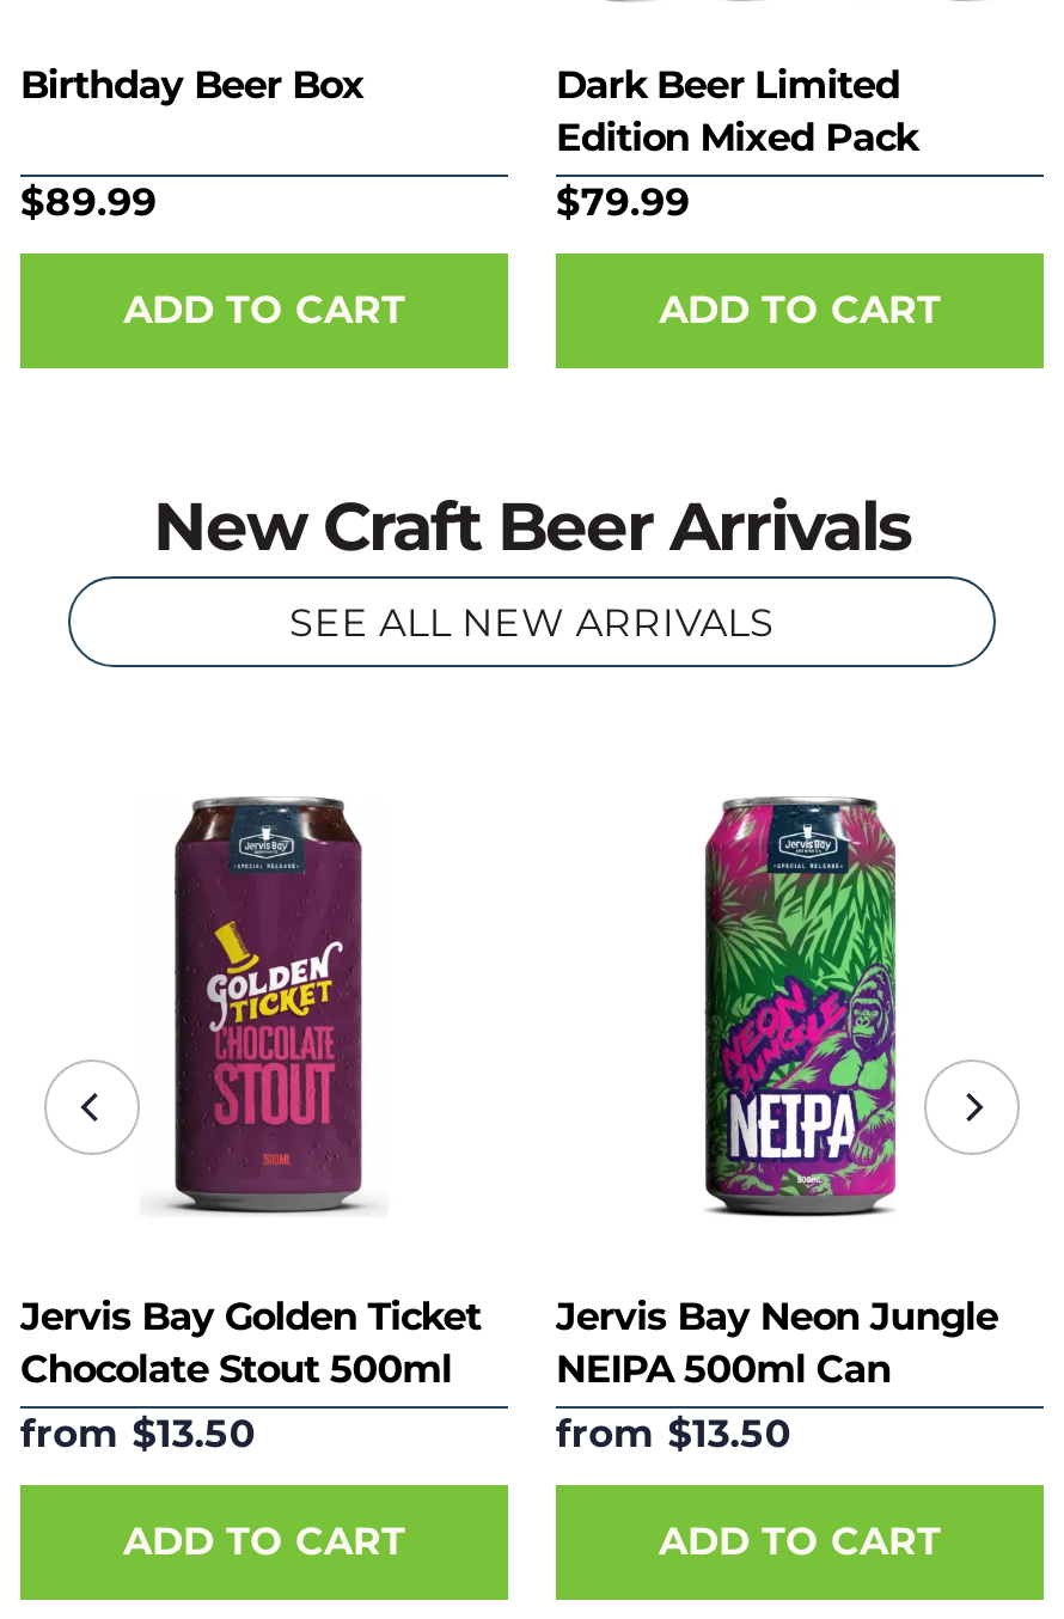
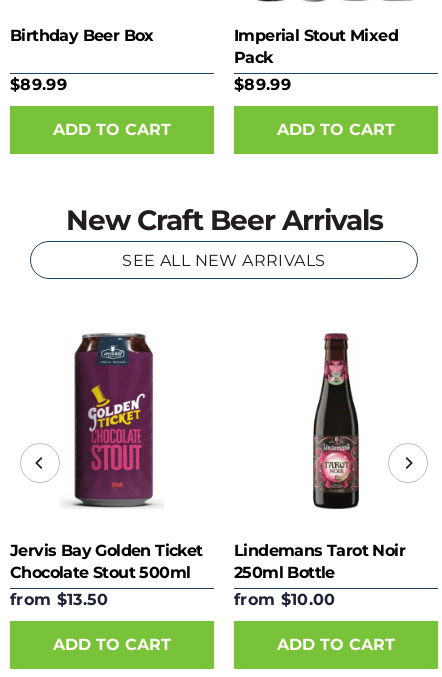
- Dark Beer Limited
- Edition Mixed Pack
- $79.99
+ Imperial Stout Mixed
+ Pack
+ $89.99

- [image]
- Jervis Bay Neon Jungle
- NEIPA 500ml Can
- from $13.50
+ [image]
+ Lindemans Tarot Noir
+ 250ml Bottle
+ from $10.00
